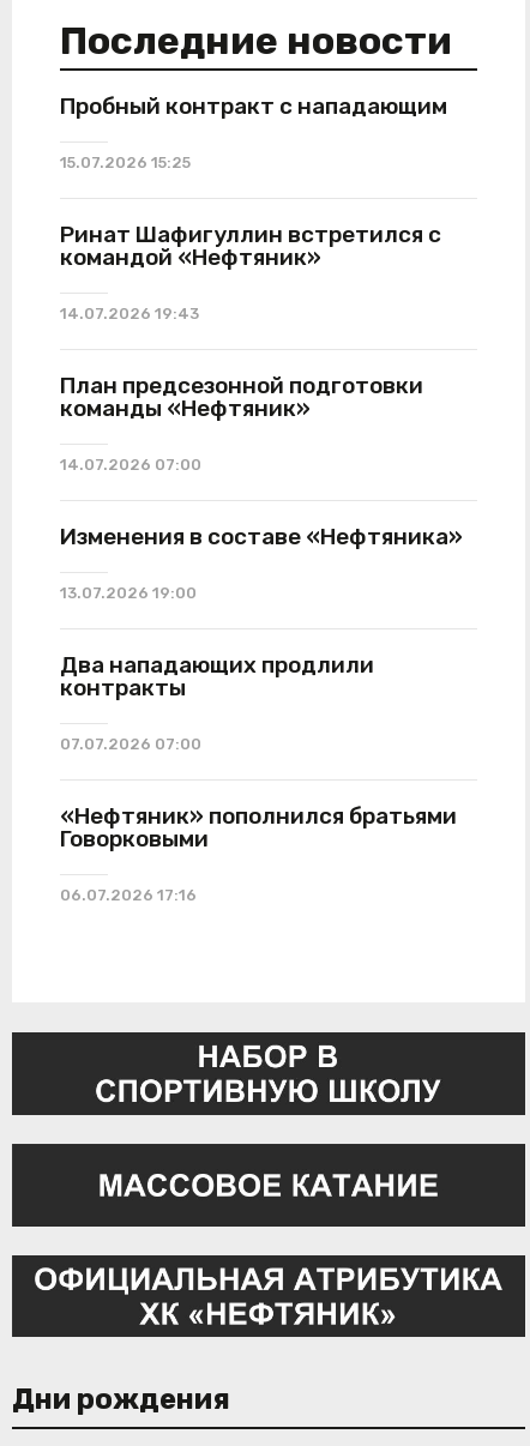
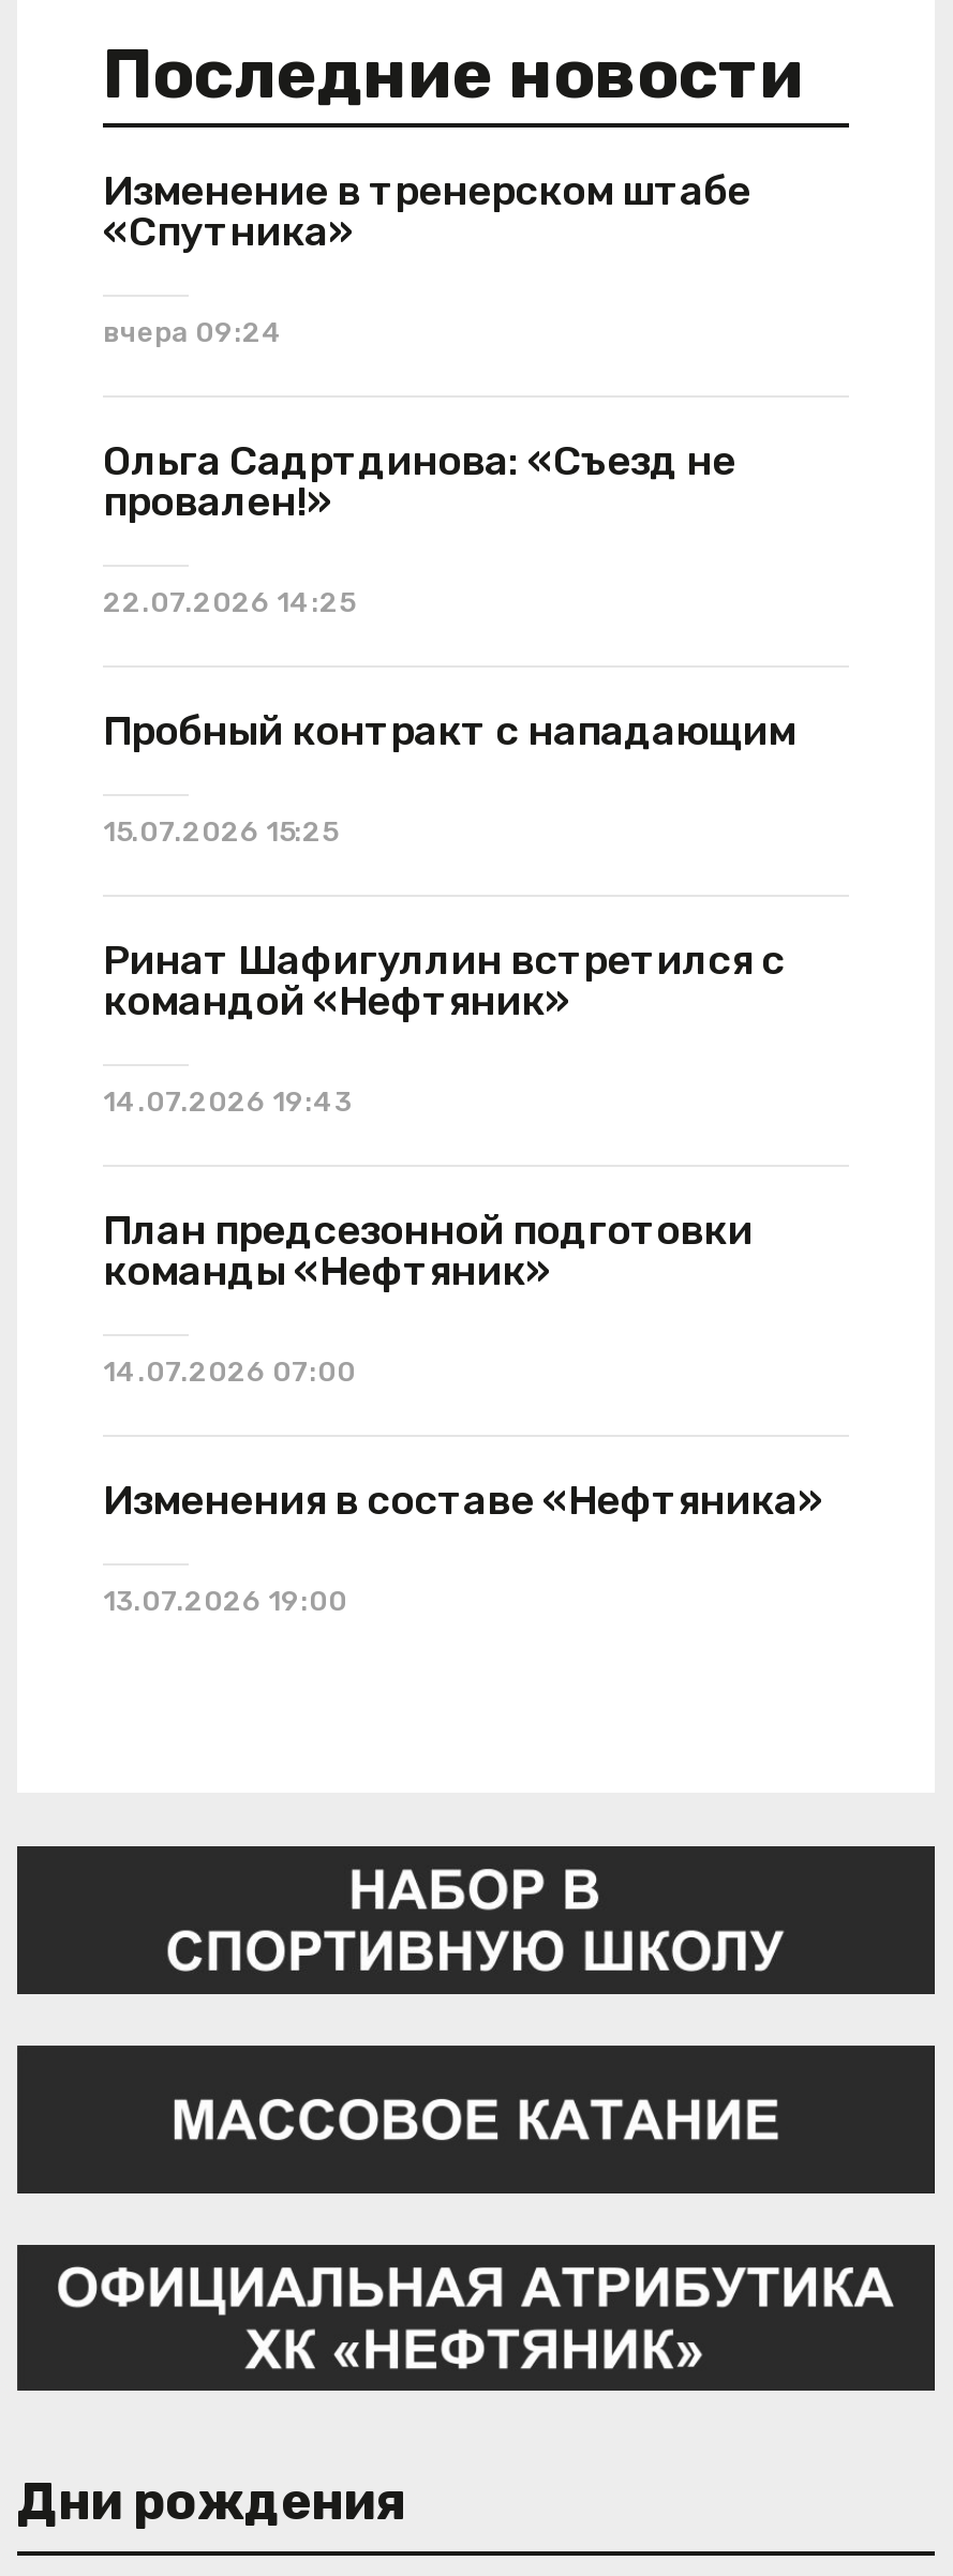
+ Изменение в тренерском штабе
+ «Спутника»
+ вчера 09:24
+ Ольга Садртдинова: «Съезд не
+ провален!»
+ 22.07.2026 14:25

moved down: Пробный контракт с нападающим | 15.07.2026 15:25 | Ринат Шафигуллин встретился с | ... | Изменения в составе «Нефтяника» | 13.07.2026 19:00

- Два нападающих продлили
- контракты
- 07.07.2026 07:00
- «Нефтяник» пополнился братьями
- Говорковыми
- 06.07.2026 17:16
